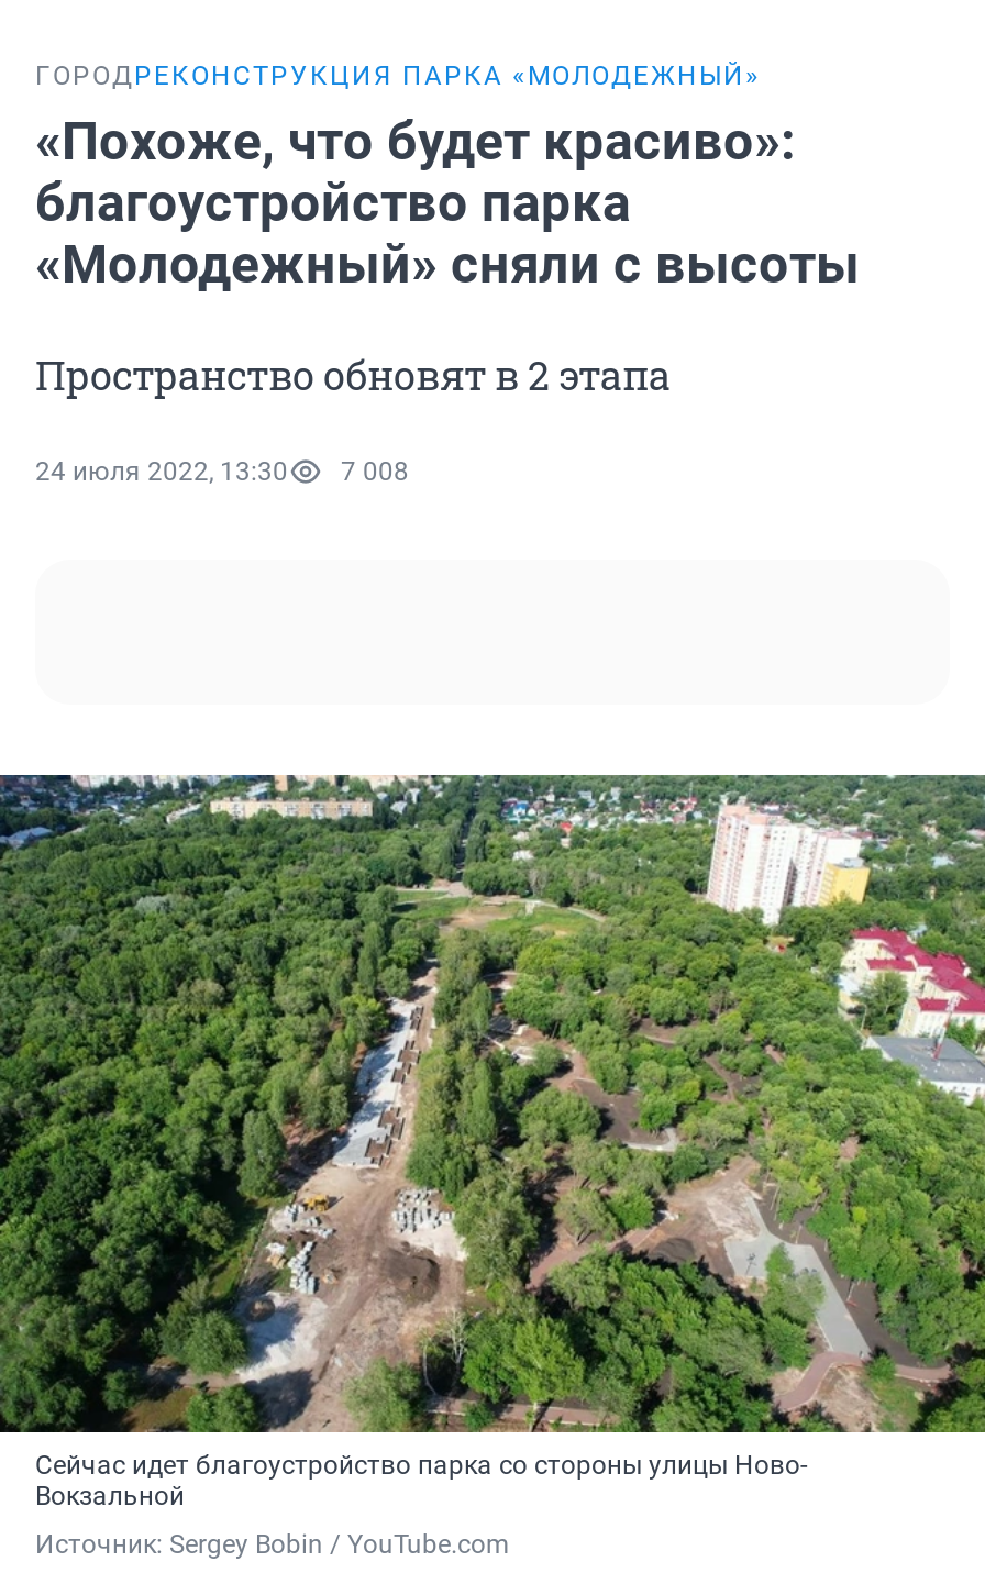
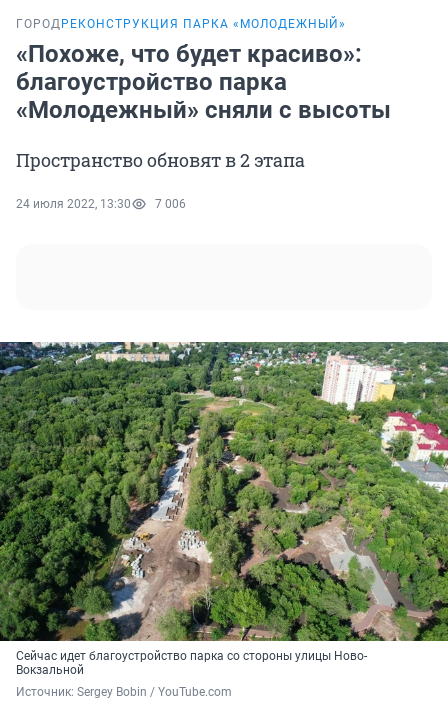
- 24 июля 2022, 13:30 7 008
+ 24 июля 2022, 13:30 7 006
